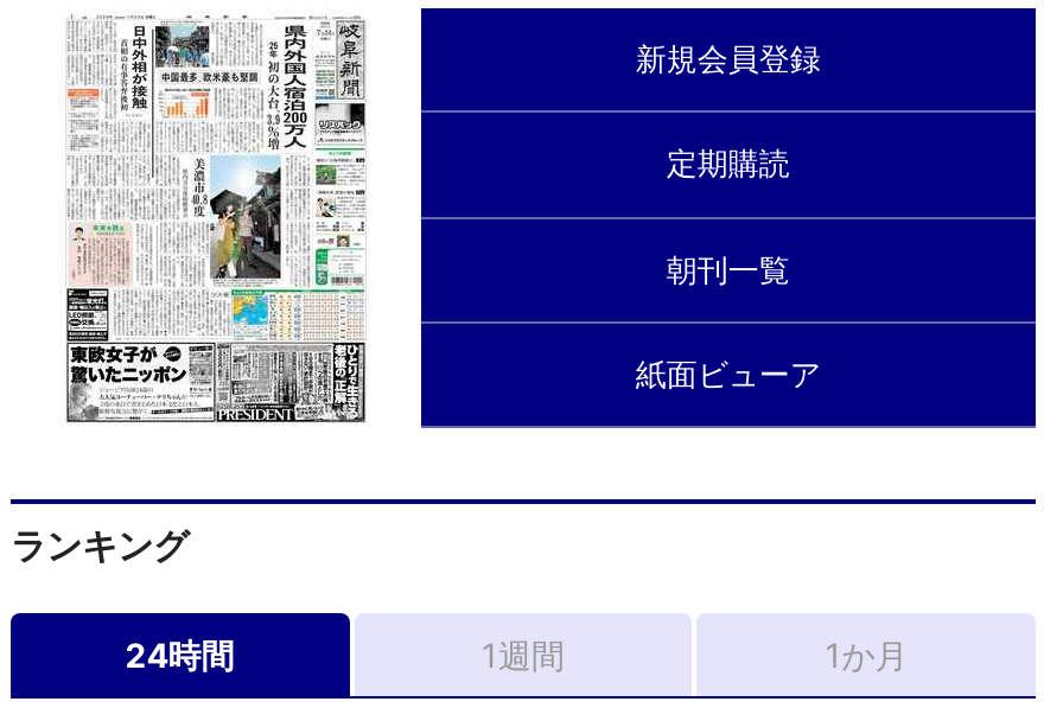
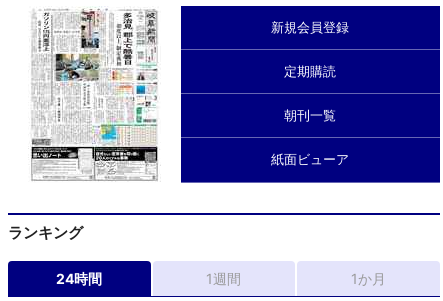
- [image]
+ [image]
